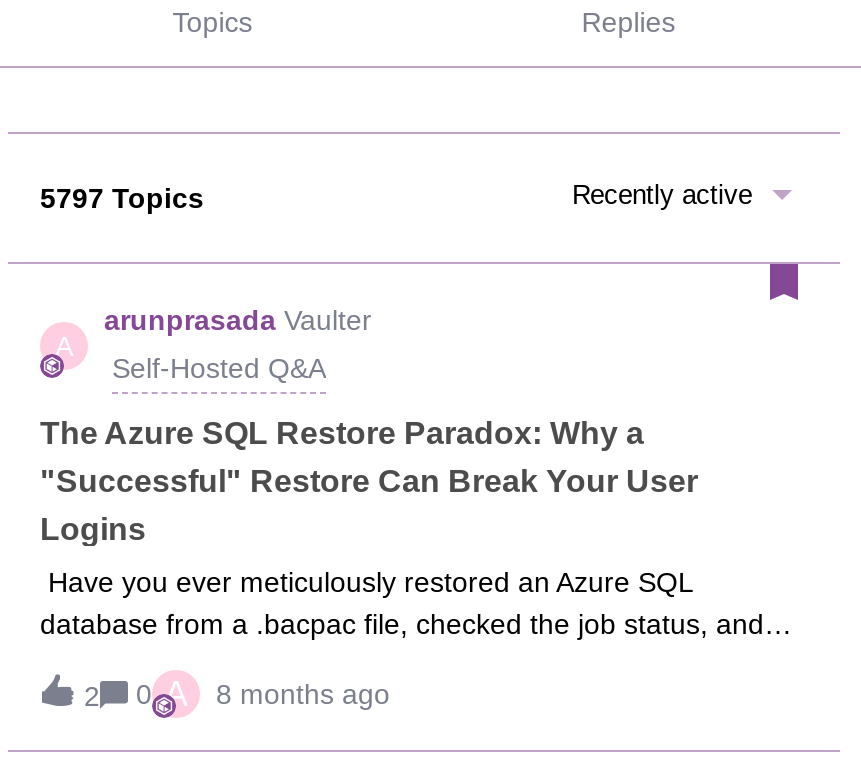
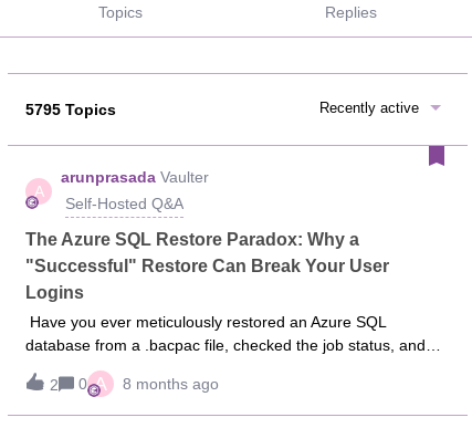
- 5797 Topics
+ 5795 Topics
